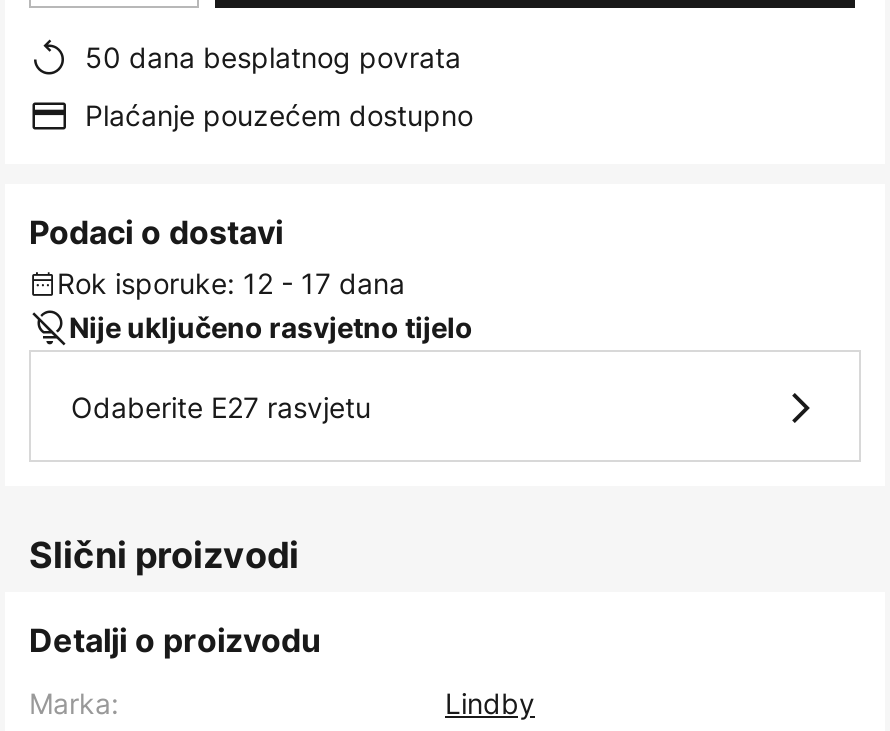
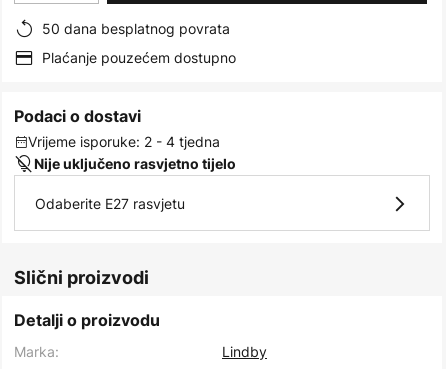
- Rok isporuke: 12 - 17 dana
+ Vrijeme isporuke: 2 - 4 tjedna
